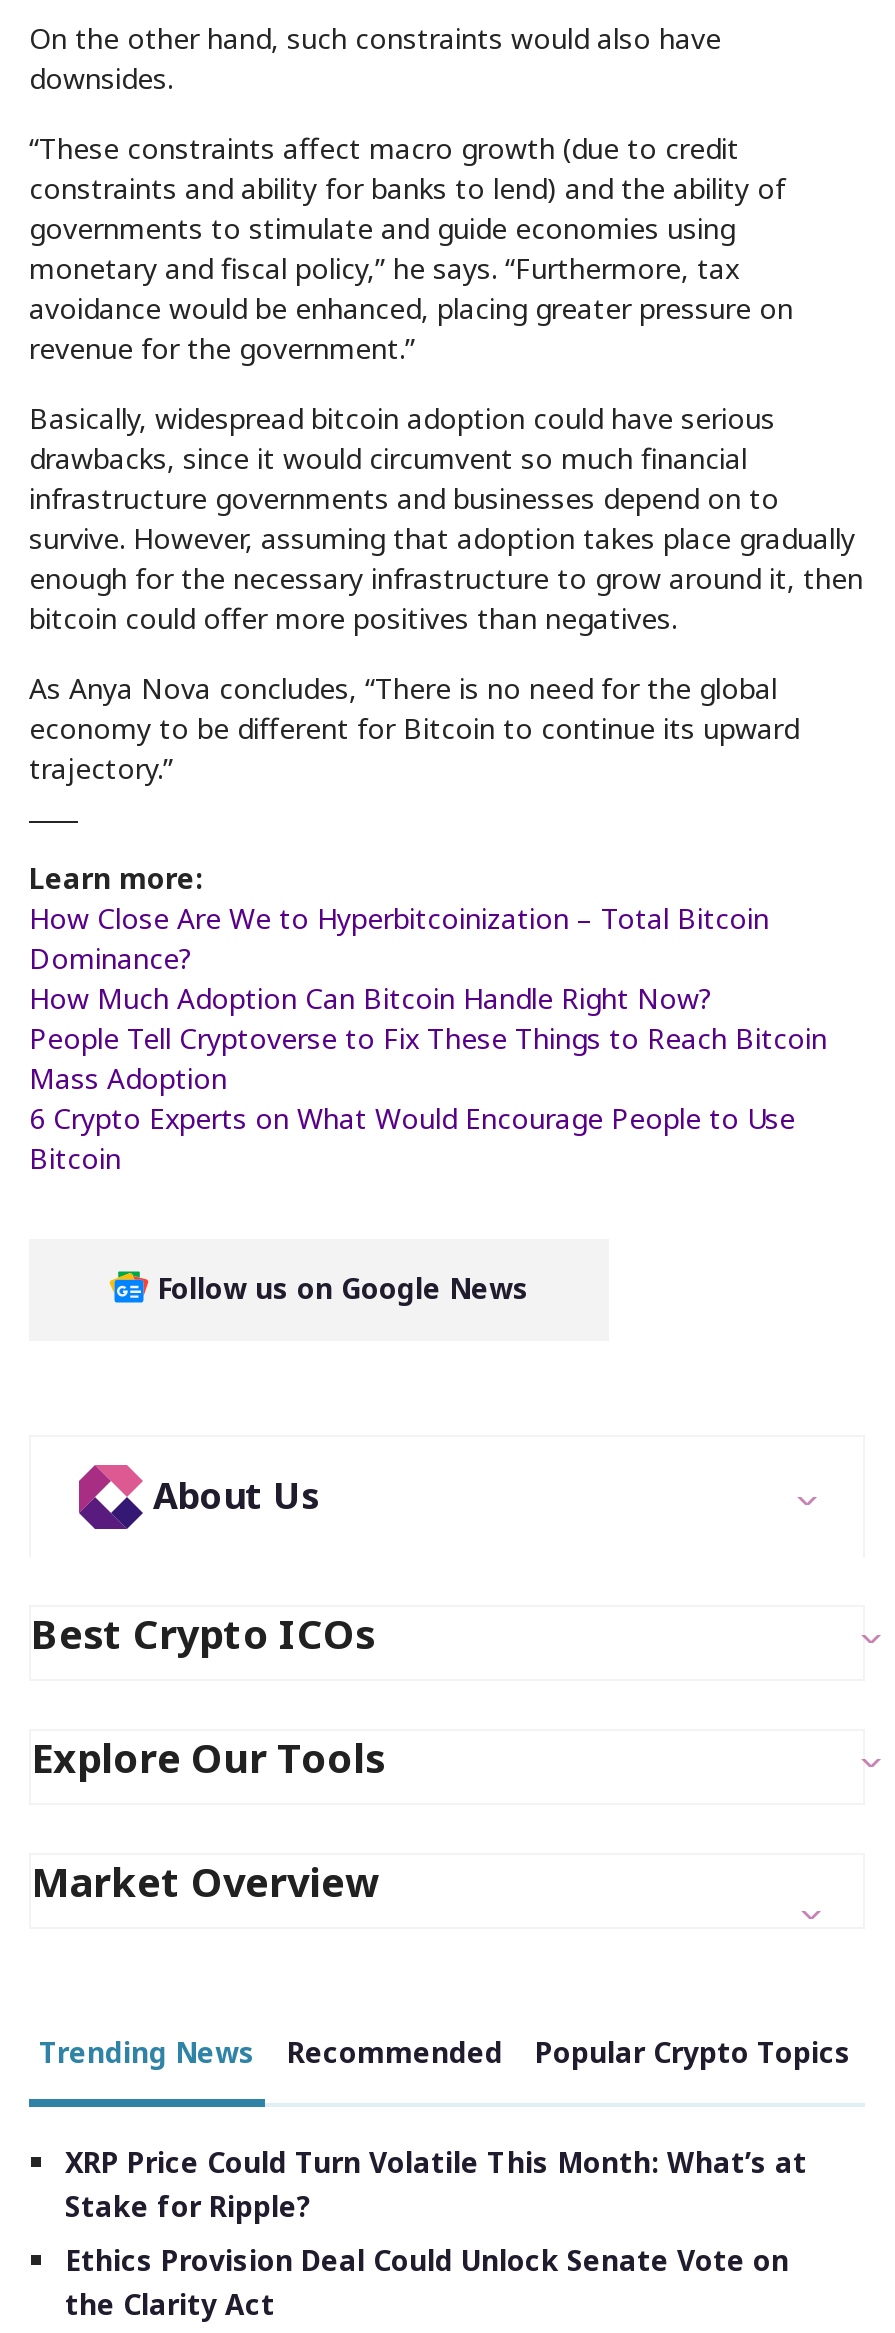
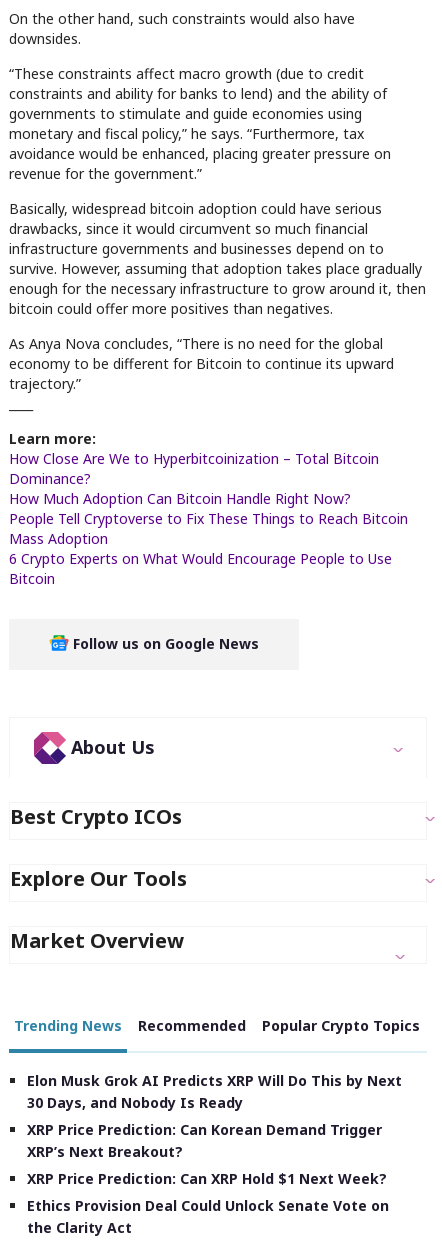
- XRP Price Could Turn Volatile This Month: What’s at
- Stake for Ripple?
+ Elon Musk Grok AI Predicts XRP Will Do This by Next
+ 30 Days, and Nobody Is Ready
+ XRP Price Prediction: Can Korean Demand Trigger
+ XRP’s Next Breakout?
+ XRP Price Prediction: Can XRP Hold $1 Next Week?
